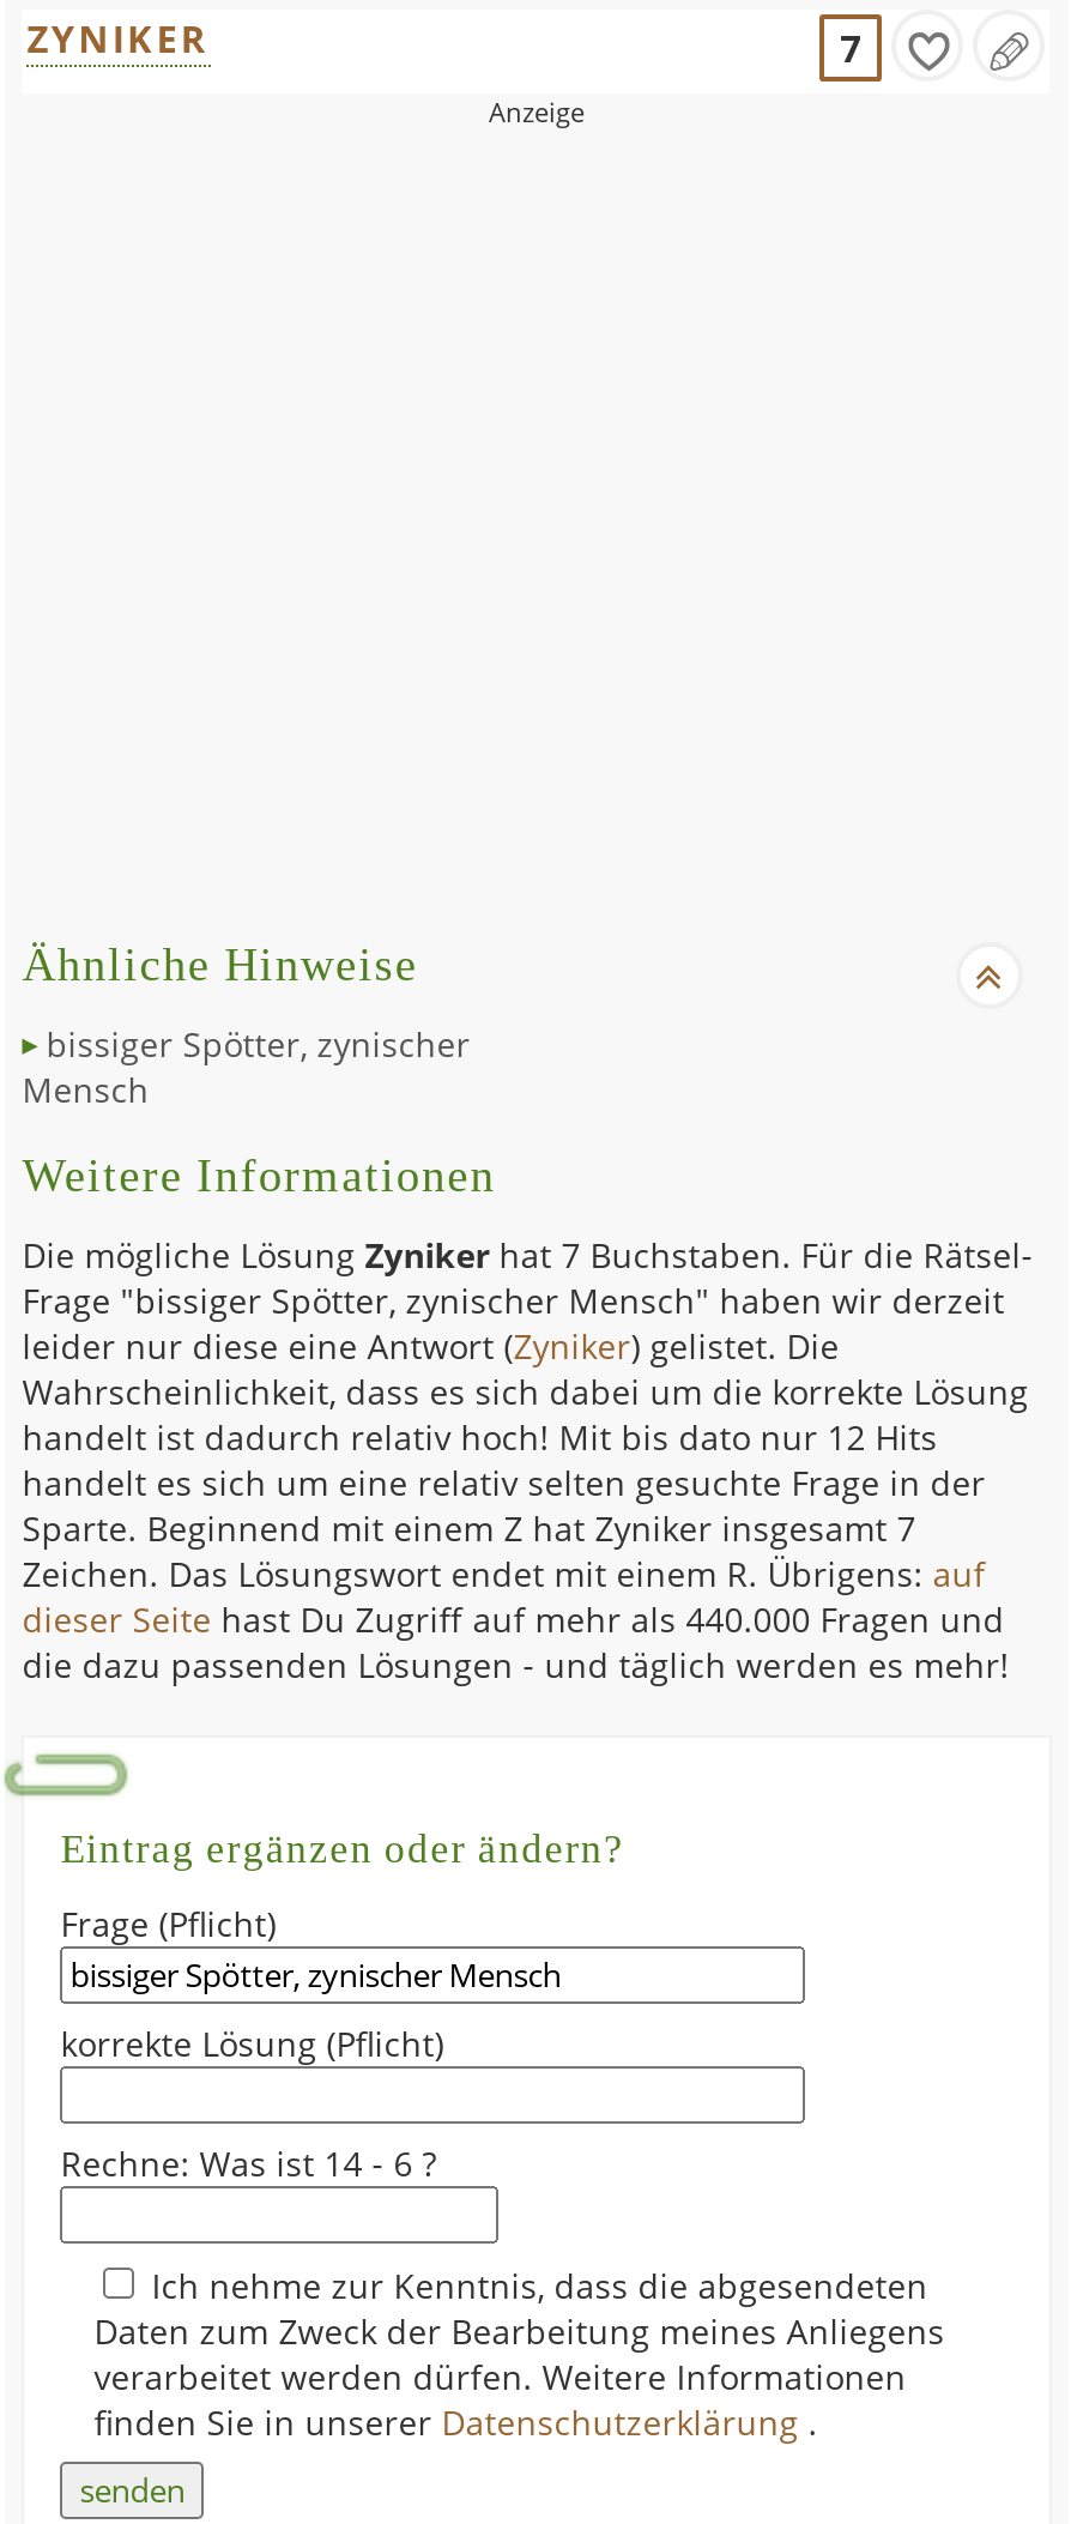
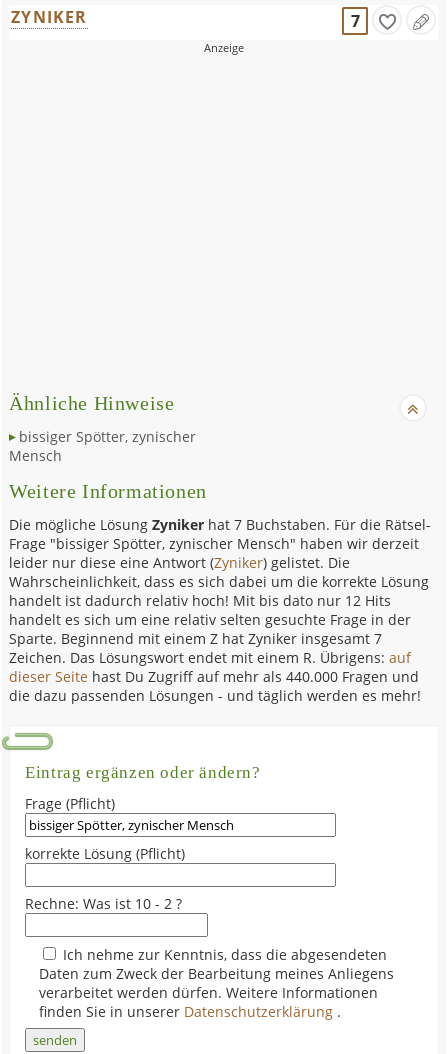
- Rechne: Was ist 14 - 6 ?
+ Rechne: Was ist 10 - 2 ?
